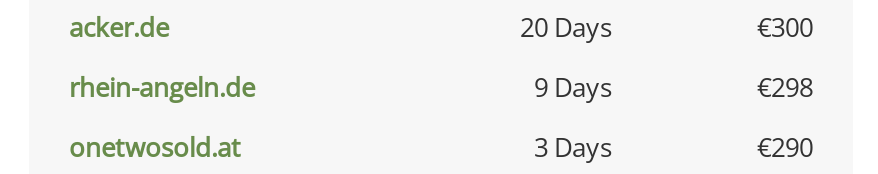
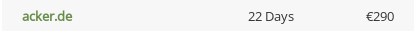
- 20 Days
- €300
- rhein-angeln.de
- 9 Days
- €298
- onetwosold.at
- 3 Days
+ 22 Days
